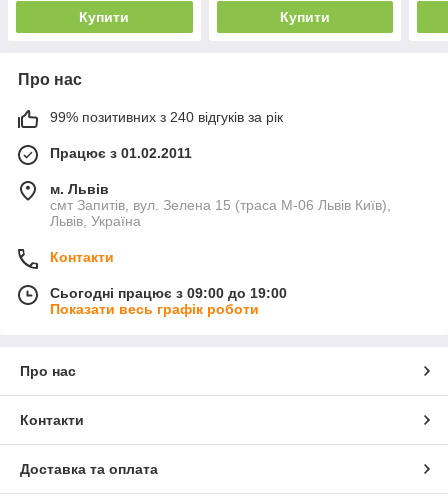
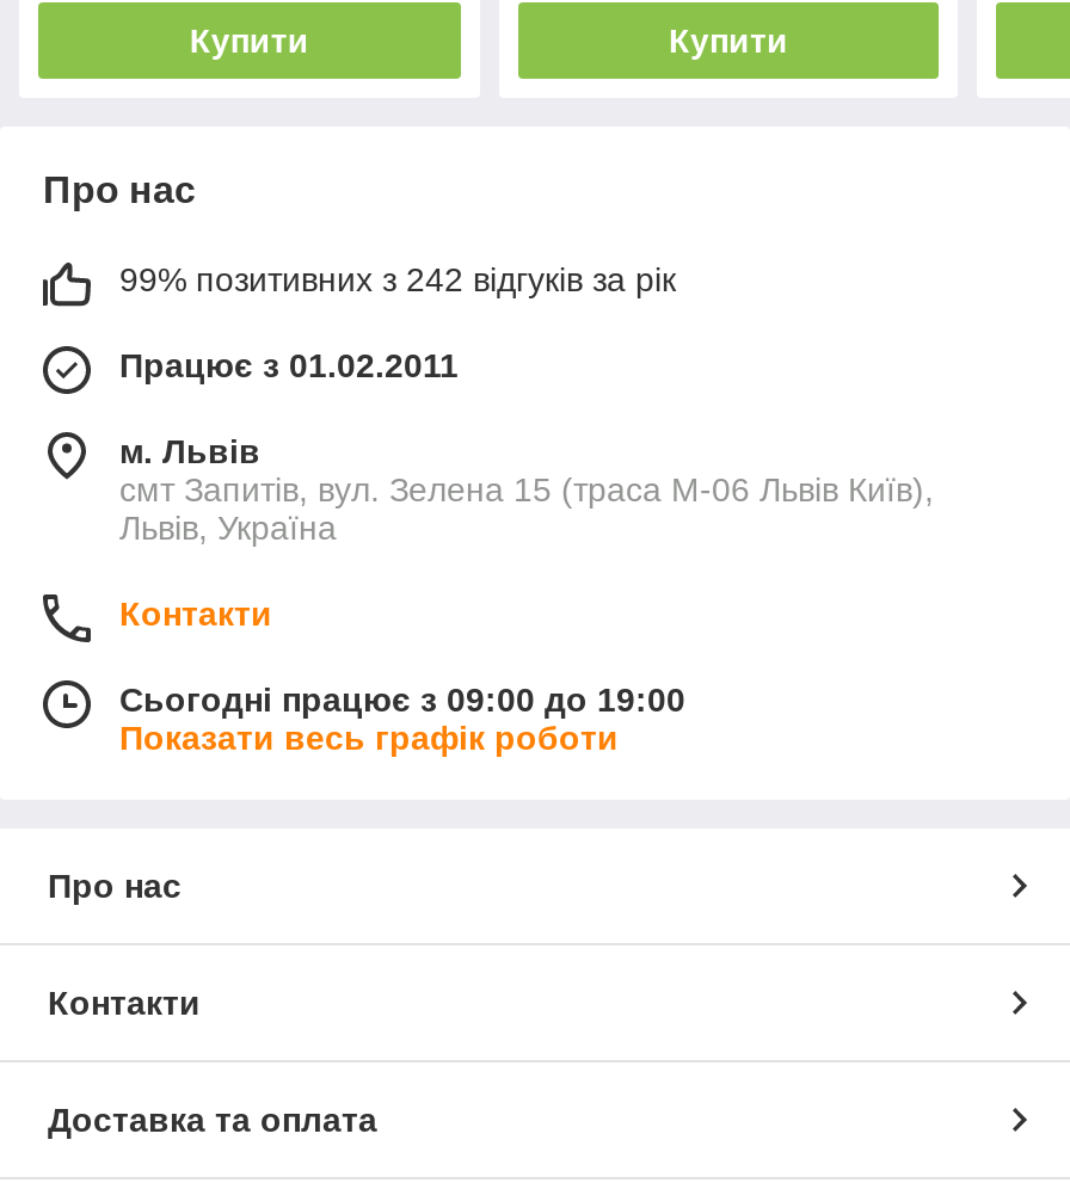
- 99% позитивних з 240 відгуків за рік
+ 99% позитивних з 242 відгуків за рік
